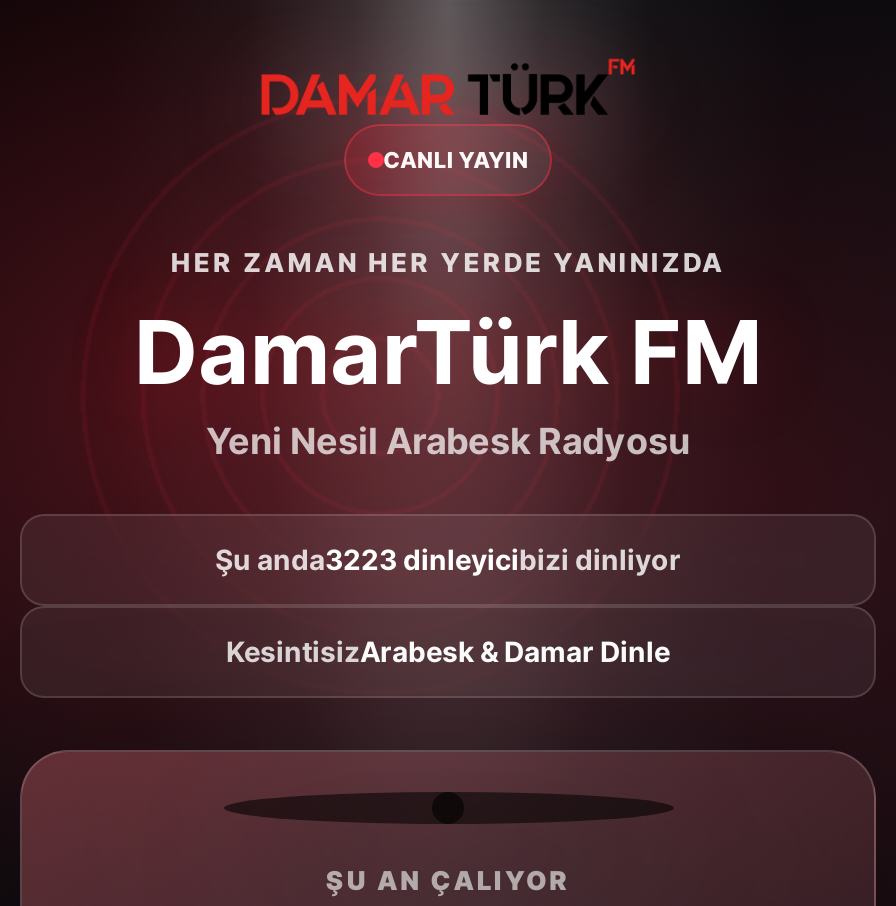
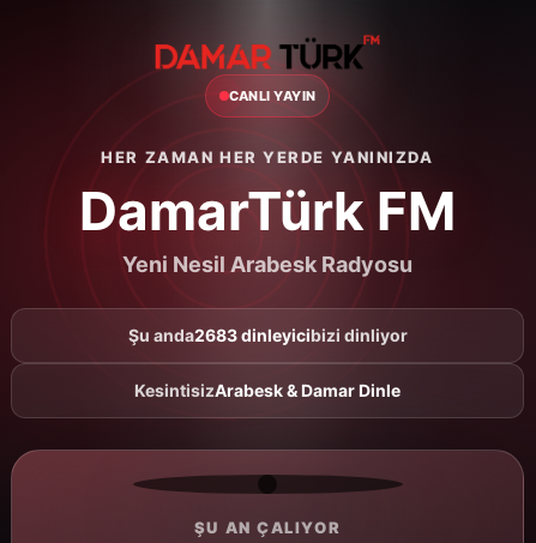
- Şu anda3223 dinleyicibizi dinliyor
+ Şu anda2683 dinleyicibizi dinliyor
